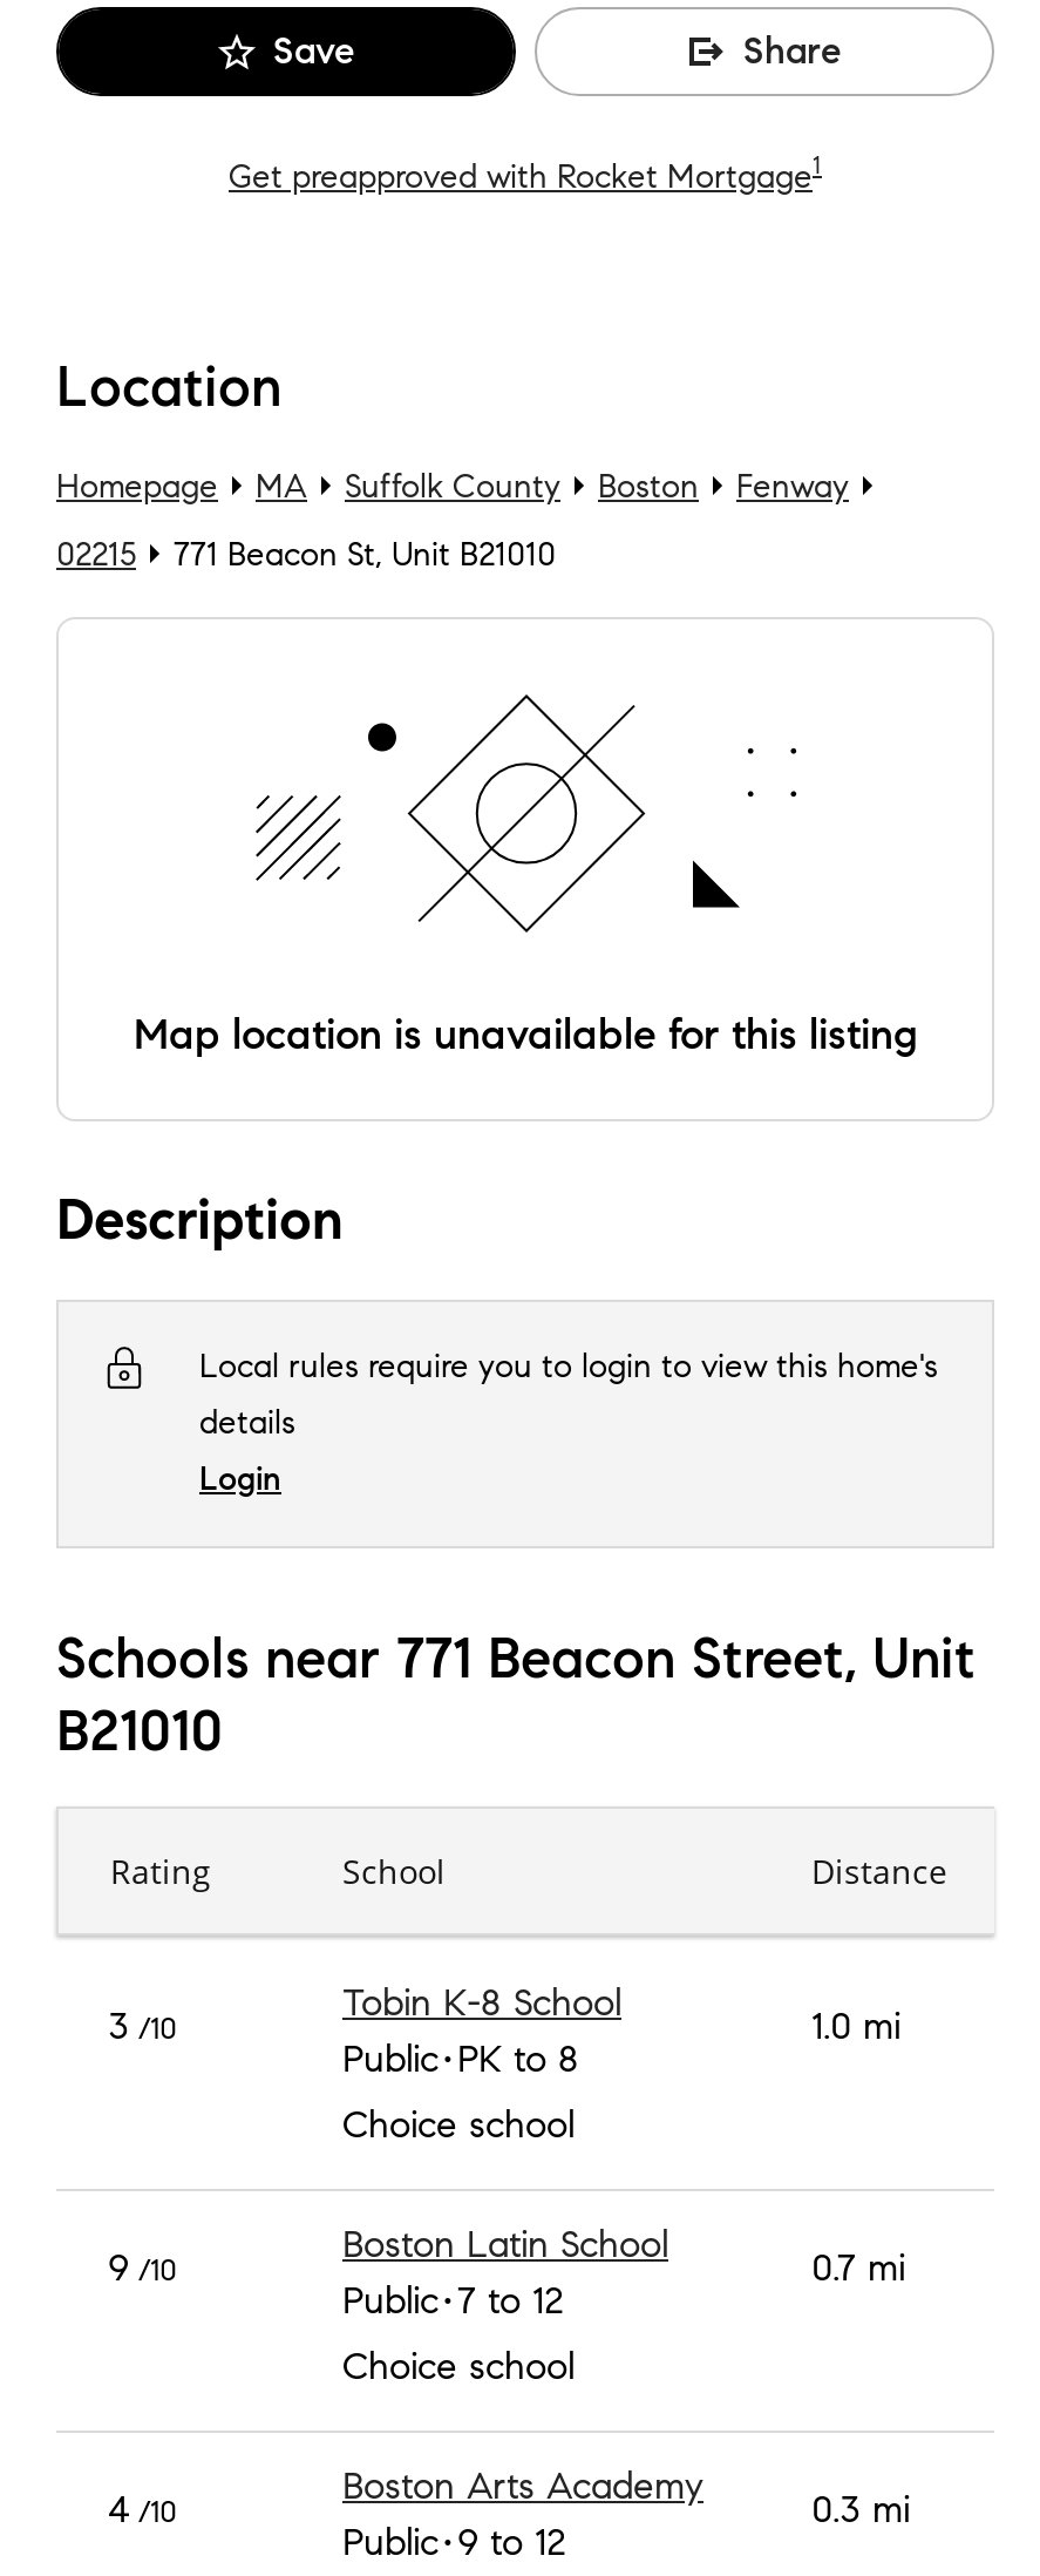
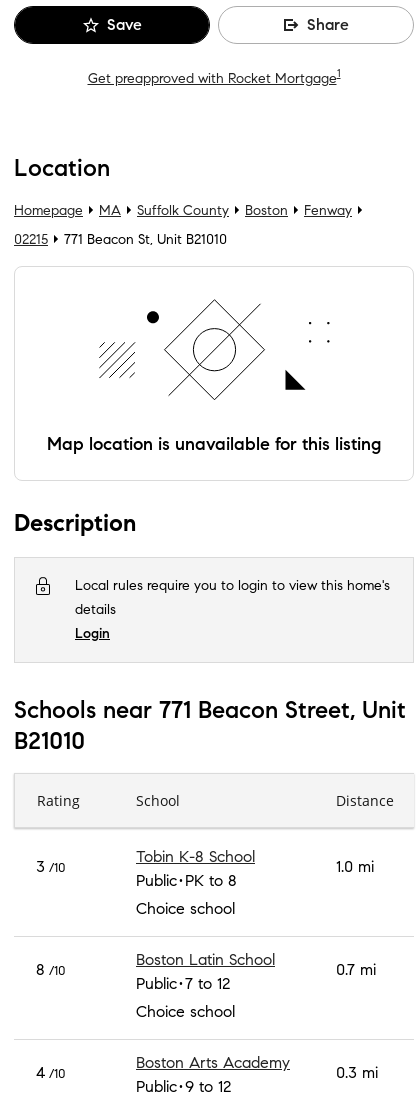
- 9 /10
+ 8 /10
